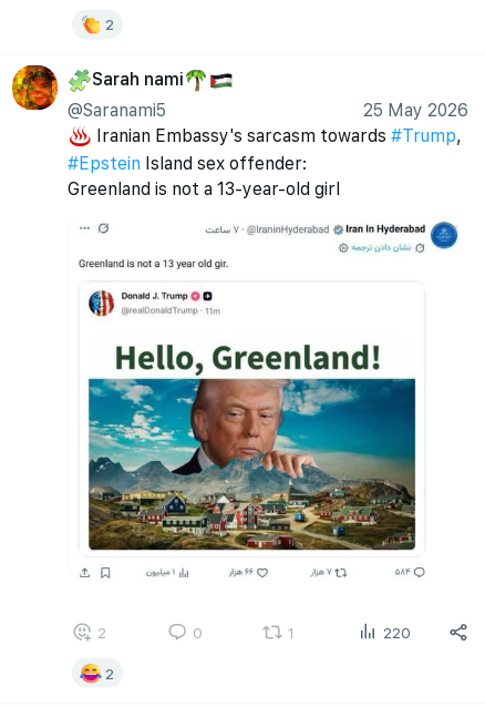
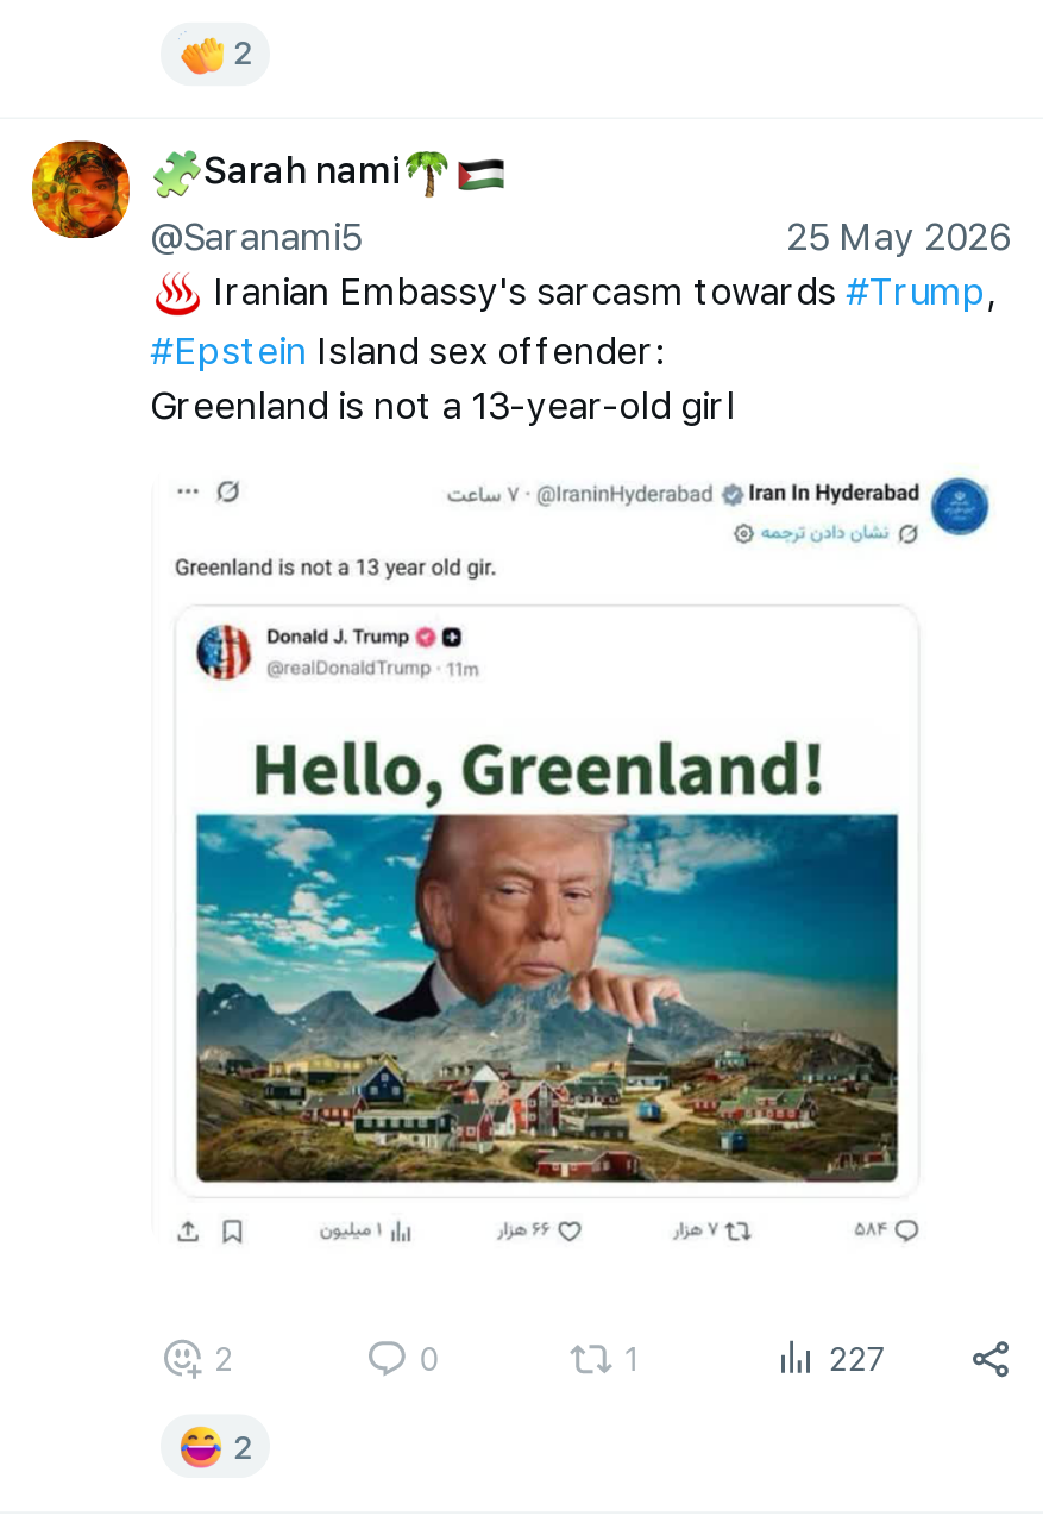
- 220
+ 227
